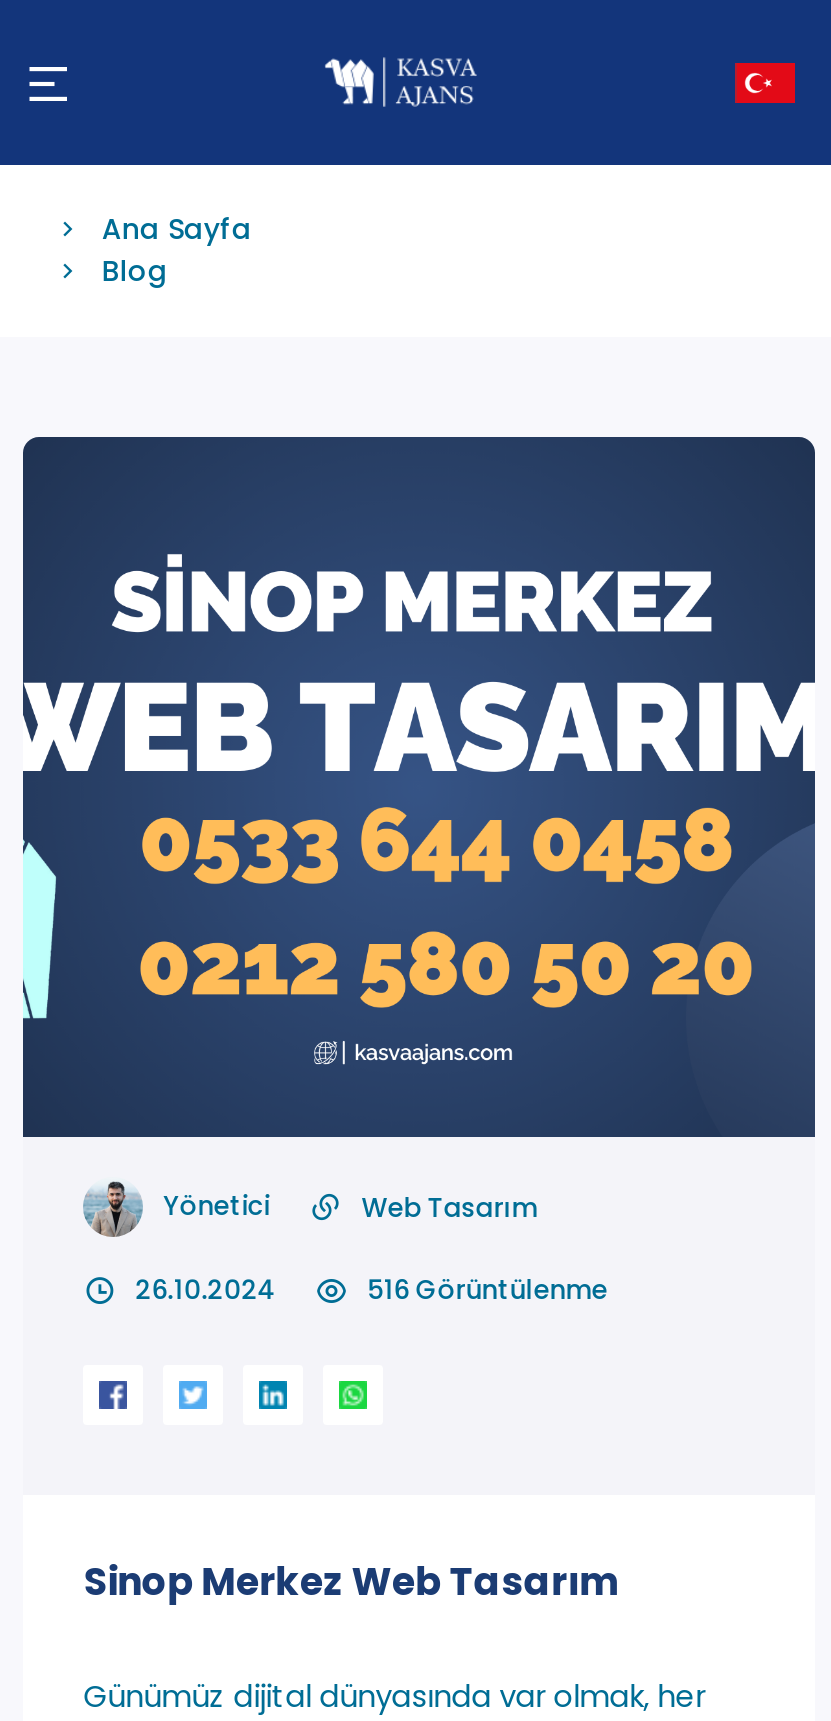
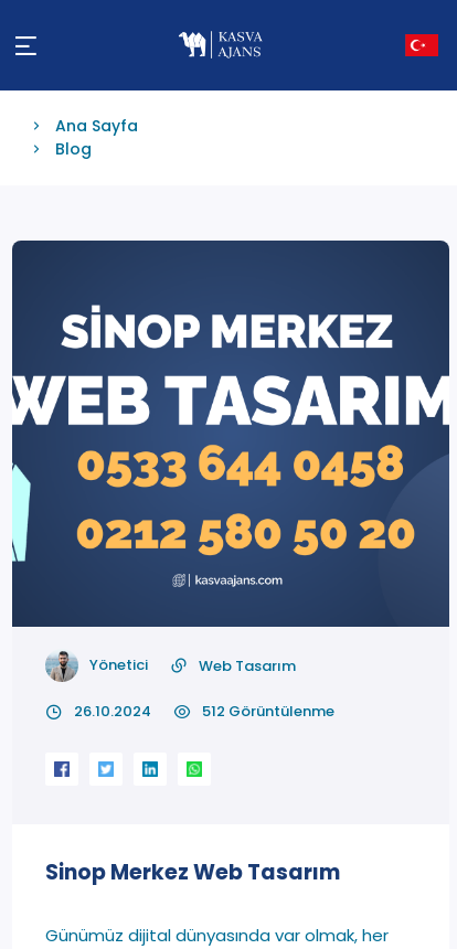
- 516 Görüntülenme
+ 512 Görüntülenme
